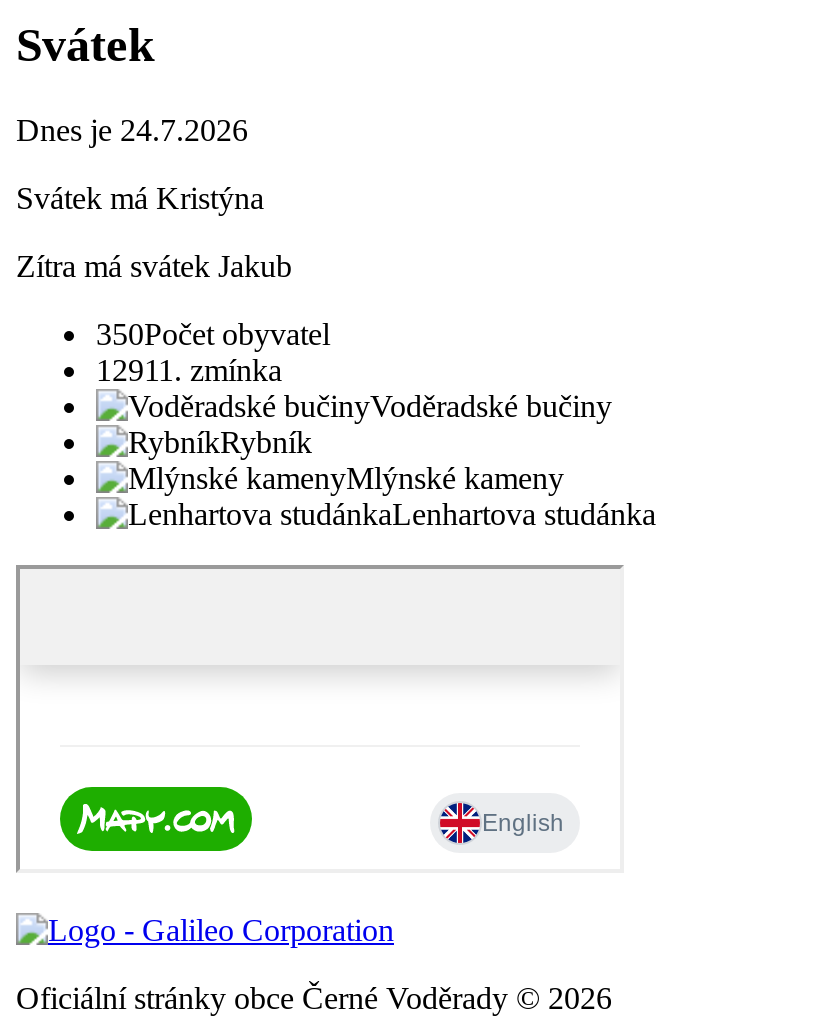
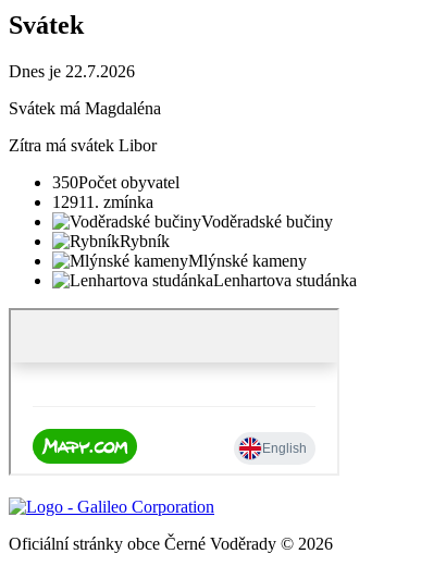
- Dnes je 24.7.2026
+ Dnes je 22.7.2026

- Svátek má Kristýna
+ Svátek má Magdaléna

- Zítra má svátek Jakub
+ Zítra má svátek Libor
